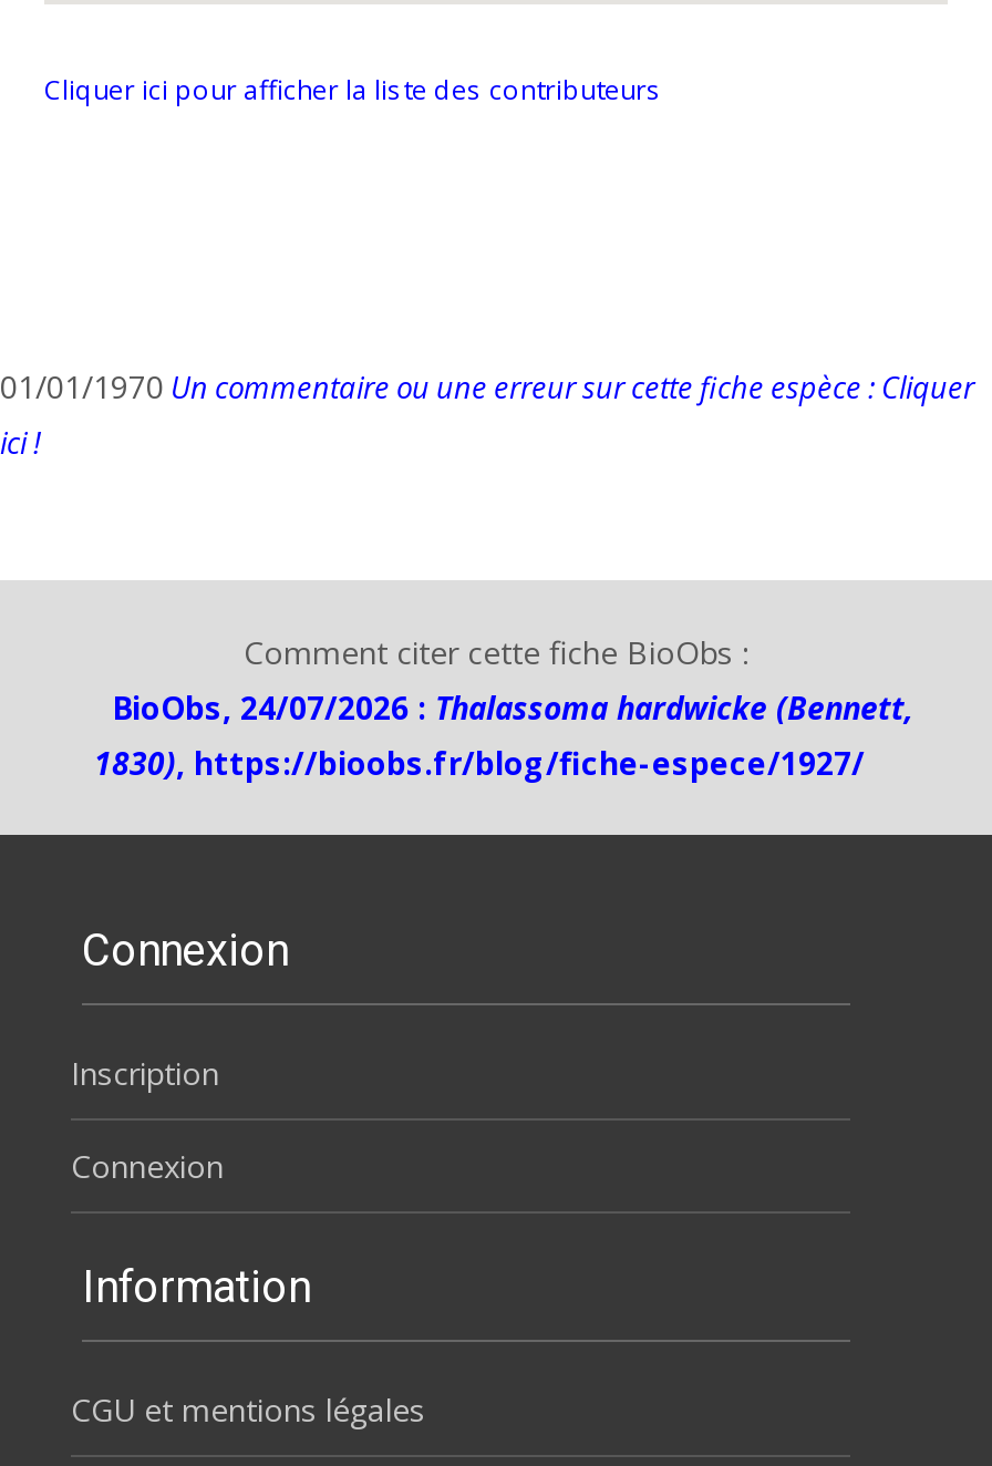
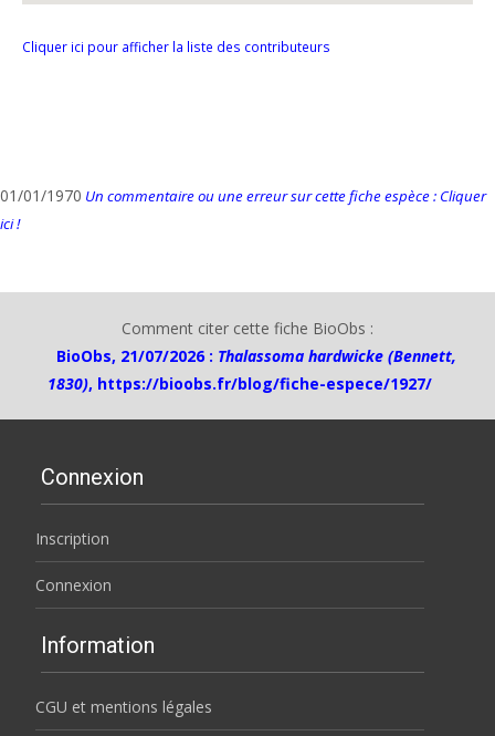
- BioObs, 24/07/2026 : Thalassoma hardwicke (Bennett,
+ BioObs, 21/07/2026 : Thalassoma hardwicke (Bennett,
